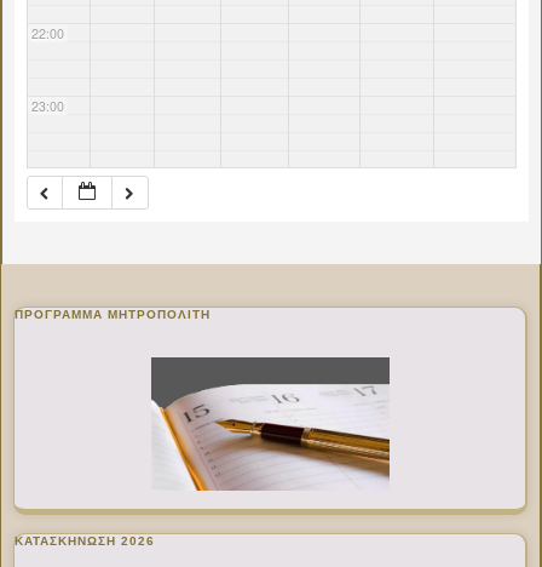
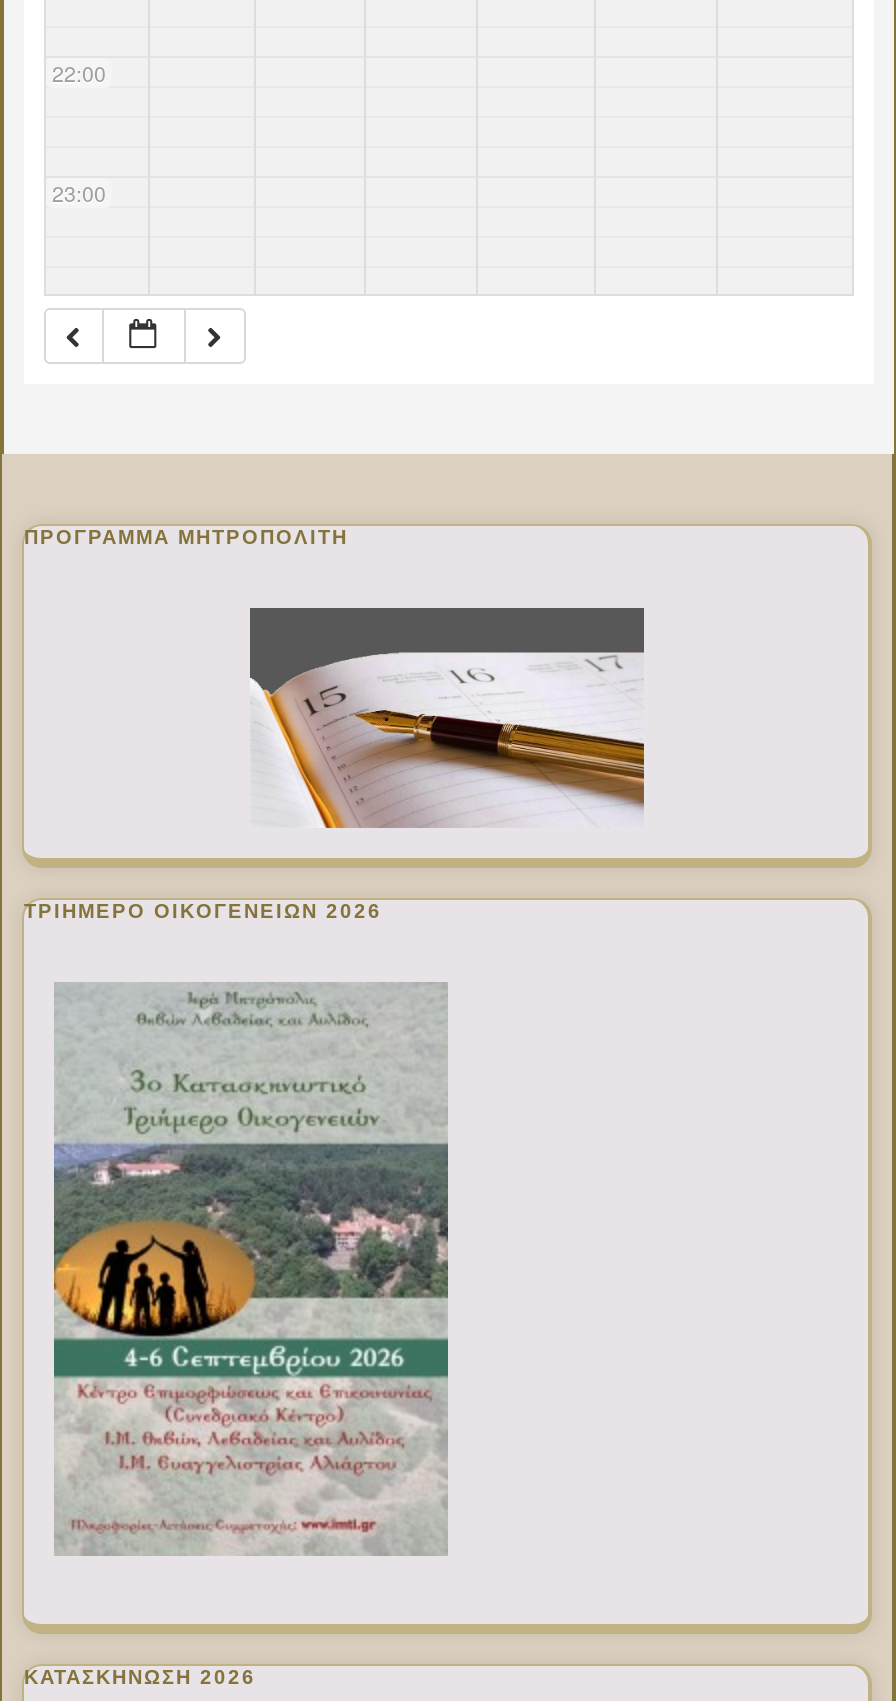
+ ΤΡΙΗΜΕΡΟ ΟΙΚΟΓΕΝΕΙΩΝ 2026

+ [image]
